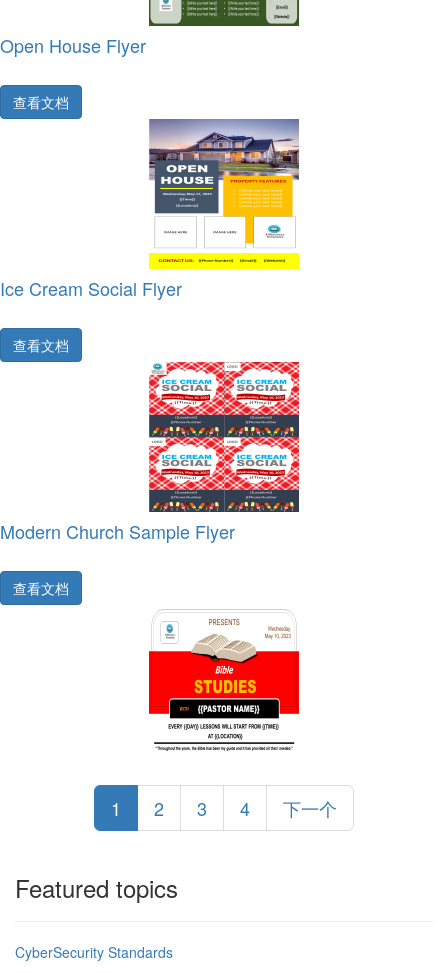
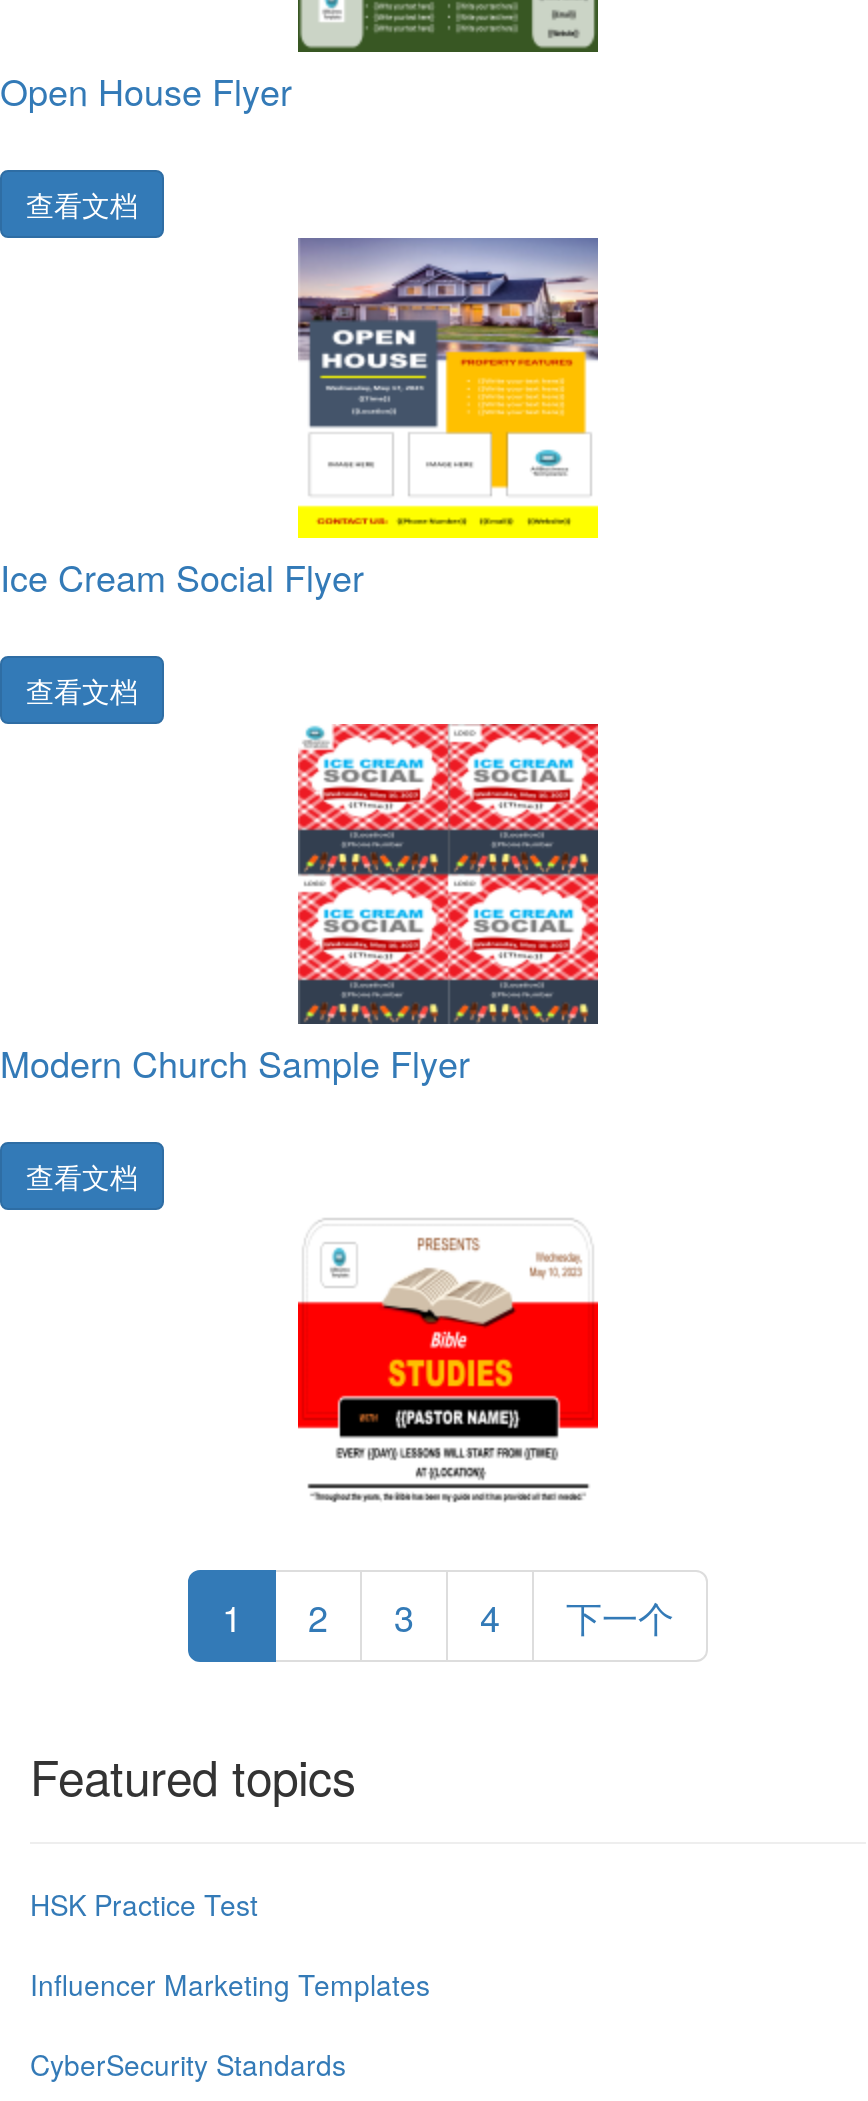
+ HSK Practice Test
+ Influencer Marketing Templates
